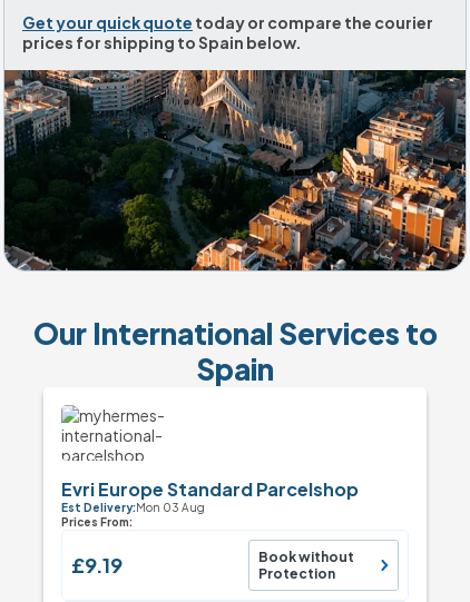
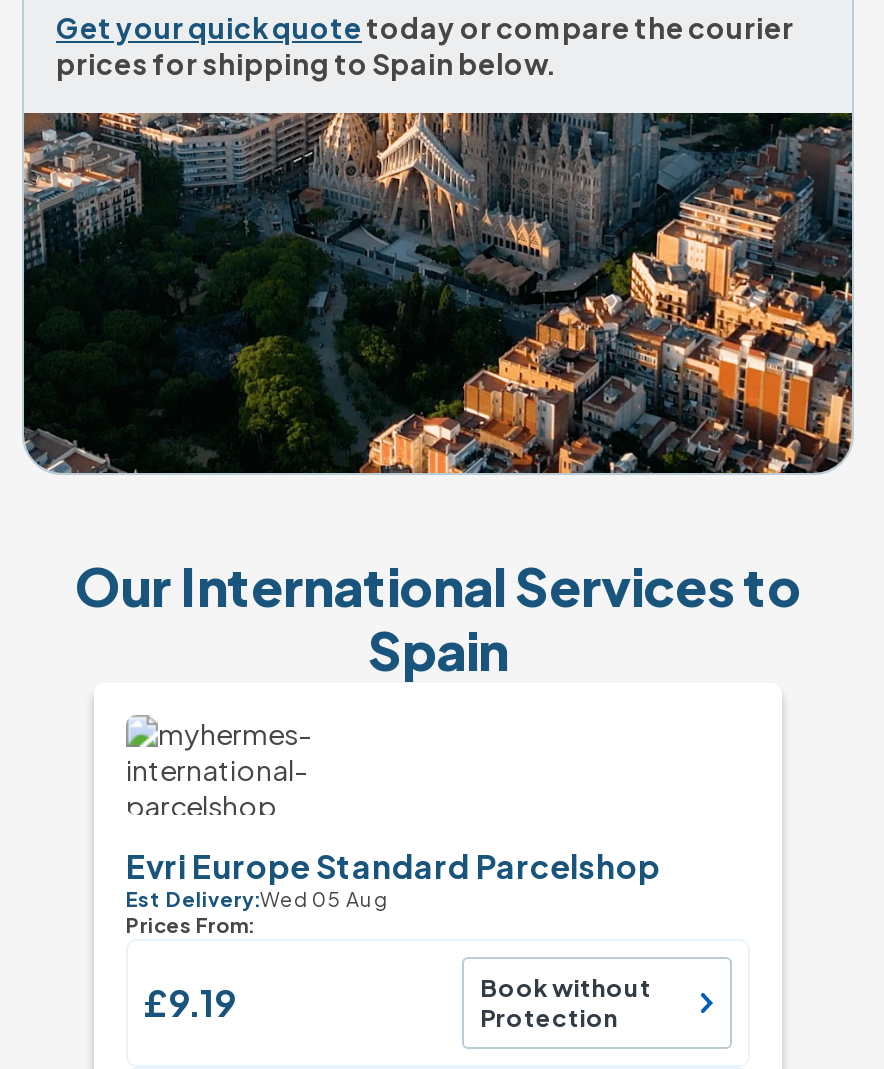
- Est Delivery:Mon 03 Aug
+ Est Delivery:Wed 05 Aug
